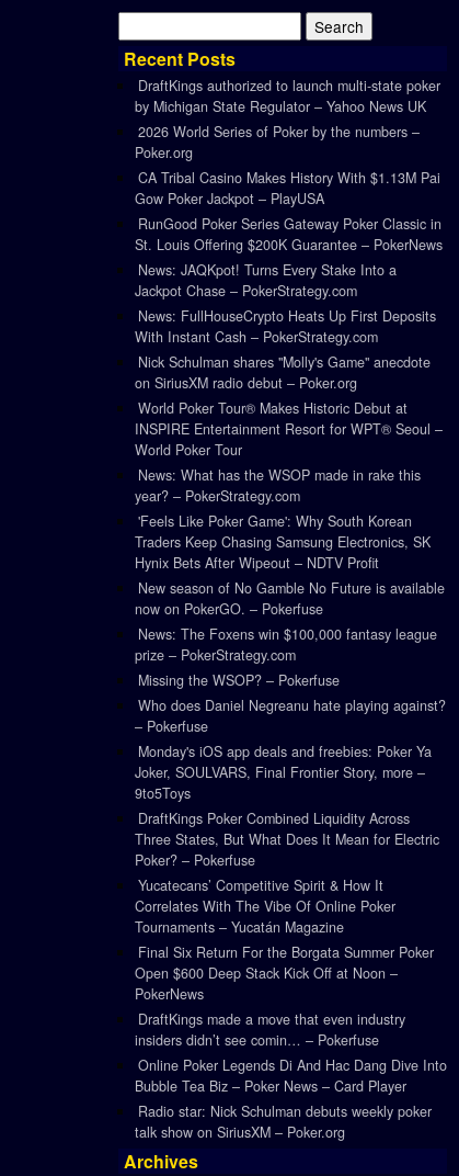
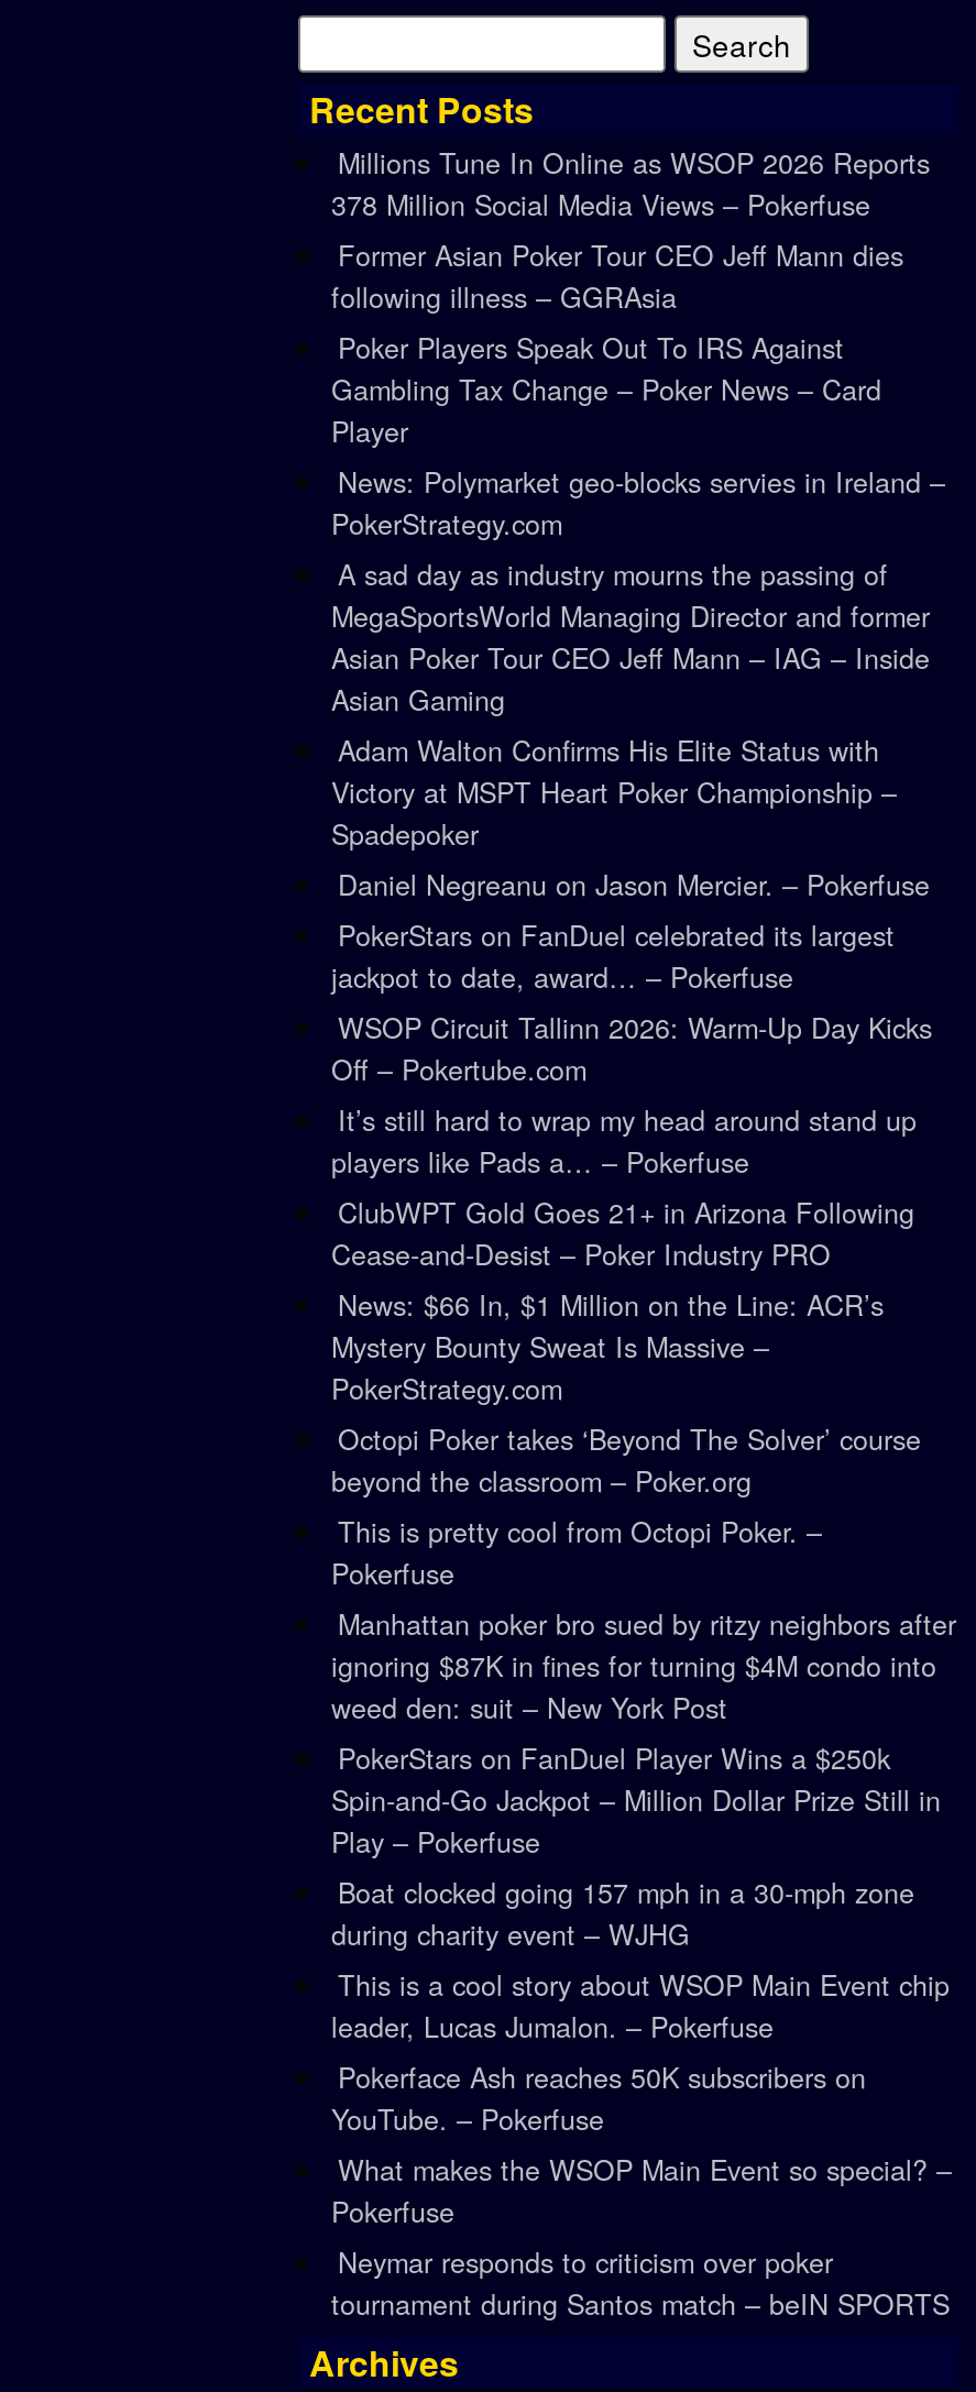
- DraftKings authorized to launch multi-state poker
- by Michigan State Regulator – Yahoo News UK
- 2026 World Series of Poker by the numbers –
- Poker.org
- CA Tribal Casino Makes History With $1.13M Pai
- Gow Poker Jackpot – PlayUSA
- RunGood Poker Series Gateway Poker Classic in
- St. Louis Offering $200K Guarantee – PokerNews
- News: JAQKpot! Turns Every Stake Into a
- Jackpot Chase – PokerStrategy.com
- News: FullHouseCrypto Heats Up First Deposits
- With Instant Cash – PokerStrategy.com
- Nick Schulman shares "Molly's Game" anecdote
- on SiriusXM radio debut – Poker.org
- World Poker Tour® Makes Historic Debut at
- INSPIRE Entertainment Resort for WPT® Seoul –
- World Poker Tour
- News: What has the WSOP made in rake this
- year? – PokerStrategy.com
- 'Feels Like Poker Game': Why South Korean
- Traders Keep Chasing Samsung Electronics, SK
- Hynix Bets After Wipeout – NDTV Profit
- New season of No Gamble No Future is available
- now on PokerGO. – Pokerfuse
- News: The Foxens win $100,000 fantasy league
- prize – PokerStrategy.com
- Missing the WSOP? – Pokerfuse
- Who does Daniel Negreanu hate playing against?
- – Pokerfuse
- Monday's iOS app deals and freebies: Poker Ya
- Joker, SOULVARS, Final Frontier Story, more –
- 9to5Toys
- DraftKings Poker Combined Liquidity Across
- Three States, But What Does It Mean for Electric
- Poker? – Pokerfuse
- Yucatecans’ Competitive Spirit & How It
- Correlates With The Vibe Of Online Poker
- Tournaments – Yucatán Magazine
- Final Six Return For the Borgata Summer Poker
- Open $600 Deep Stack Kick Off at Noon –
- PokerNews
- DraftKings made a move that even industry
- insiders didn’t see comin… – Pokerfuse
- Online Poker Legends Di And Hac Dang Dive Into
- Bubble Tea Biz – Poker News – Card Player
- Radio star: Nick Schulman debuts weekly poker
- talk show on SiriusXM – Poker.org
+ Millions Tune In Online as WSOP 2026 Reports
+ 378 Million Social Media Views – Pokerfuse
+ Former Asian Poker Tour CEO Jeff Mann dies
+ following illness – GGRAsia
+ Poker Players Speak Out To IRS Against
+ Gambling Tax Change – Poker News – Card
+ Player
+ News: Polymarket geo-blocks servies in Ireland –
+ PokerStrategy.com
+ A sad day as industry mourns the passing of
+ MegaSportsWorld Managing Director and former
+ Asian Poker Tour CEO Jeff Mann – IAG – Inside
+ Asian Gaming
+ Adam Walton Confirms His Elite Status with
+ Victory at MSPT Heart Poker Championship –
+ Spadepoker
+ Daniel Negreanu on Jason Mercier. – Pokerfuse
+ PokerStars on FanDuel celebrated its largest
+ jackpot to date, award… – Pokerfuse
+ WSOP Circuit Tallinn 2026: Warm-Up Day Kicks
+ Off – Pokertube.com
+ It’s still hard to wrap my head around stand up
+ players like Pads a… – Pokerfuse
+ ClubWPT Gold Goes 21+ in Arizona Following
+ Cease-and-Desist – Poker Industry PRO
+ News: $66 In, $1 Million on the Line: ACR’s
+ Mystery Bounty Sweat Is Massive –
+ PokerStrategy.com
+ Octopi Poker takes ‘Beyond The Solver’ course
+ beyond the classroom – Poker.org
+ This is pretty cool from Octopi Poker. –
+ Pokerfuse
+ Manhattan poker bro sued by ritzy neighbors after
+ ignoring $87K in fines for turning $4M condo into
+ weed den: suit – New York Post
+ PokerStars on FanDuel Player Wins a $250k
+ Spin-and-Go Jackpot – Million Dollar Prize Still in
+ Play – Pokerfuse
+ Boat clocked going 157 mph in a 30-mph zone
+ during charity event – WJHG
+ This is a cool story about WSOP Main Event chip
+ leader, Lucas Jumalon. – Pokerfuse
+ Pokerface Ash reaches 50K subscribers on
+ YouTube. – Pokerfuse
+ What makes the WSOP Main Event so special? –
+ Pokerfuse
+ Neymar responds to criticism over poker
+ tournament during Santos match – beIN SPORTS
